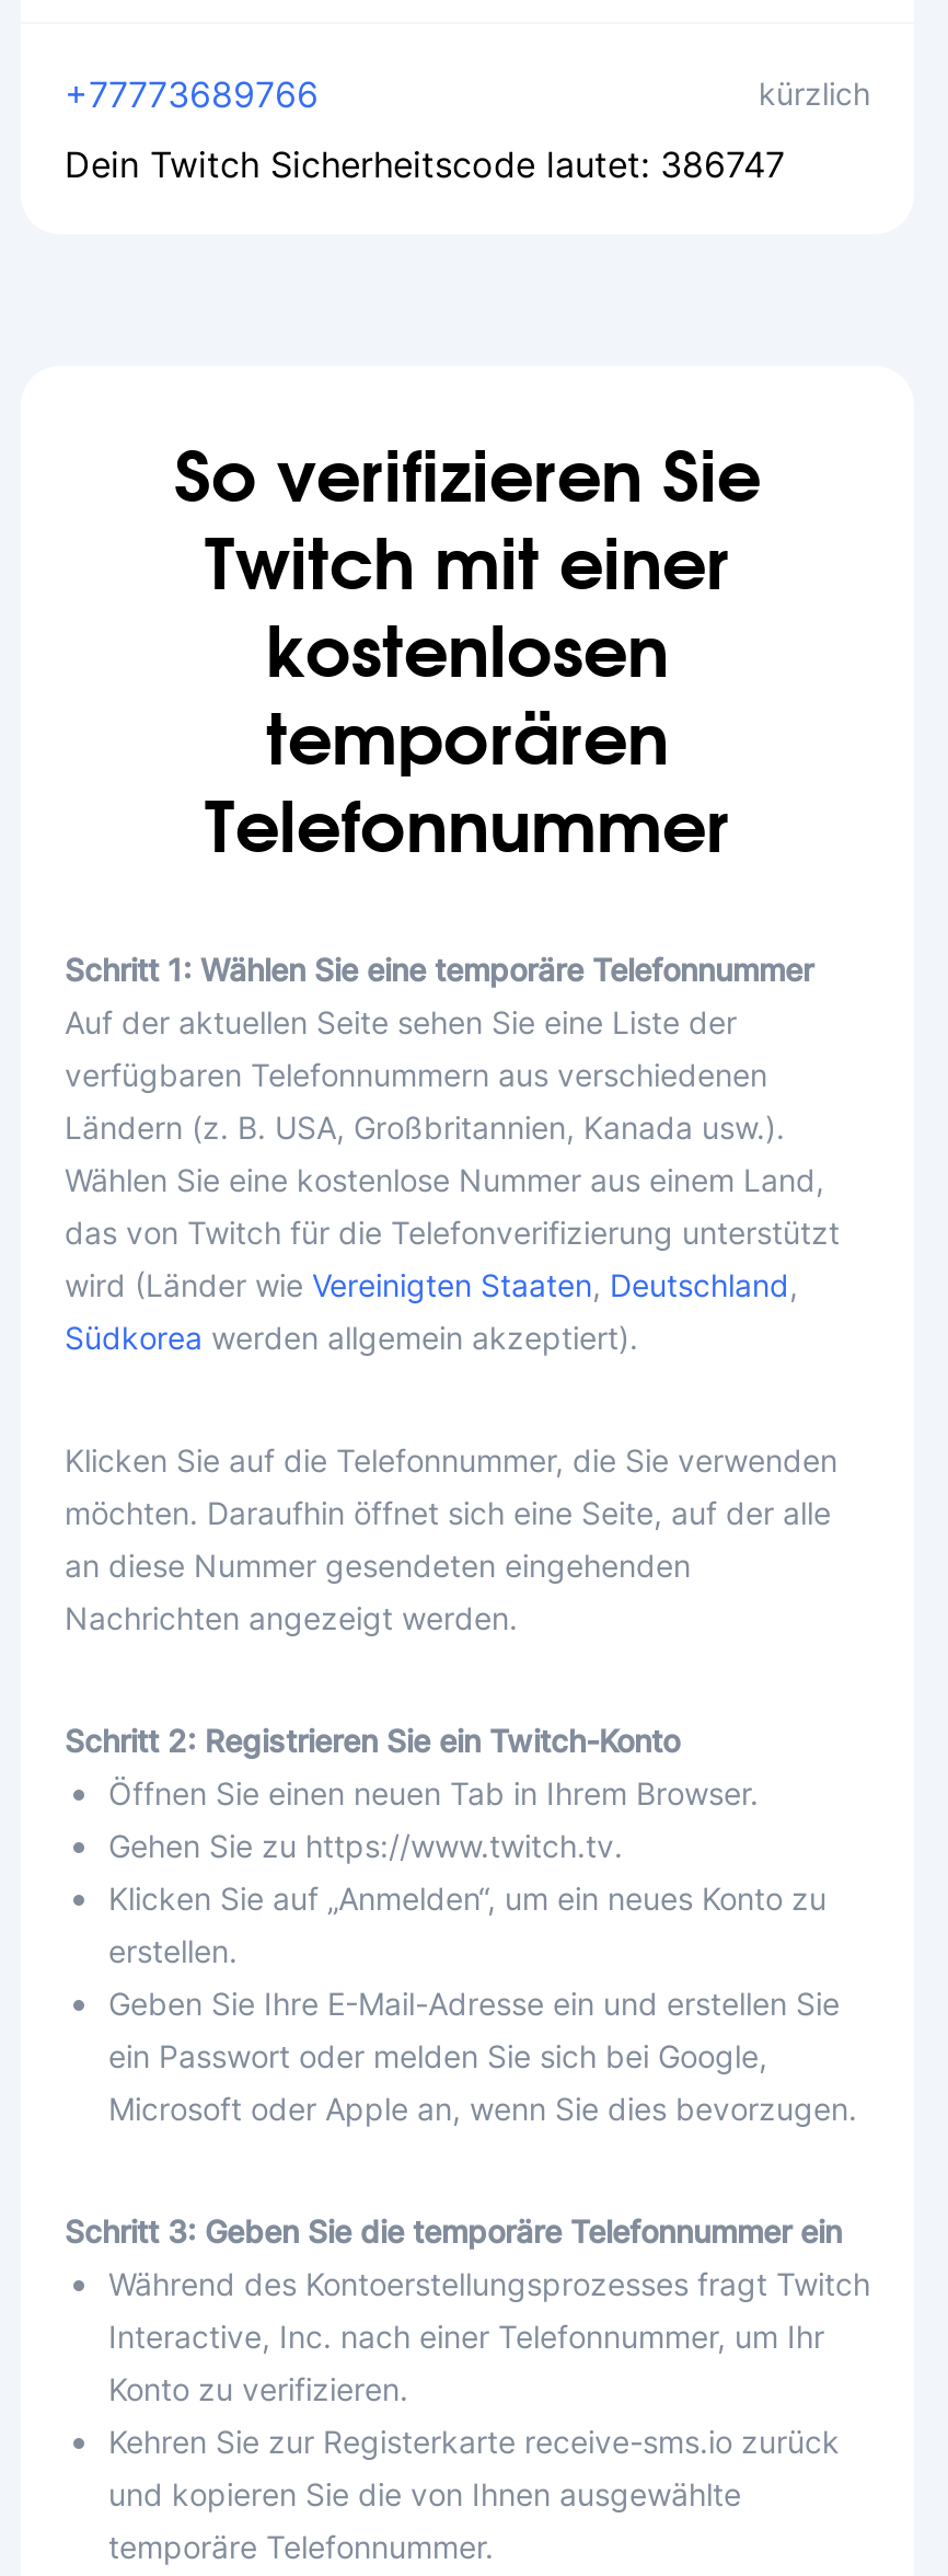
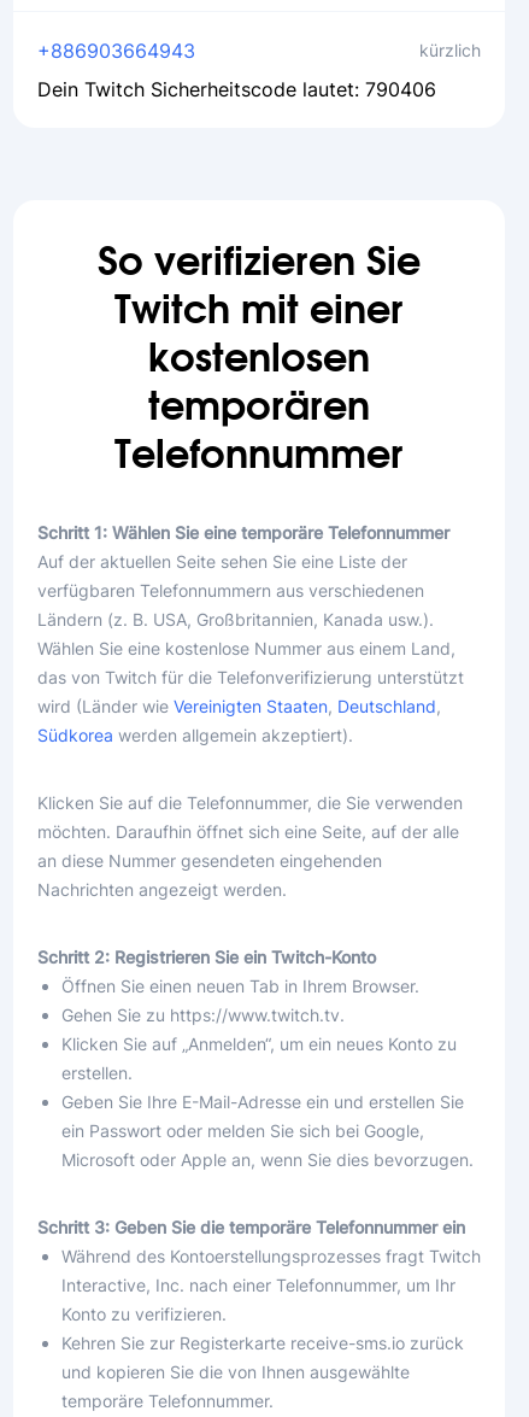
- +77773689766
+ +886903664943

- Dein Twitch Sicherheitscode lautet: 386747
+ Dein Twitch Sicherheitscode lautet: 790406
